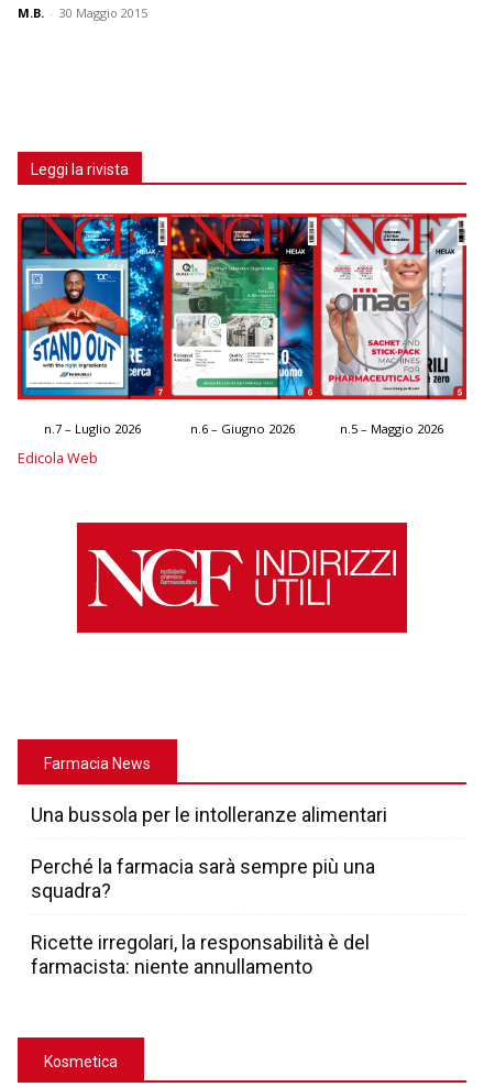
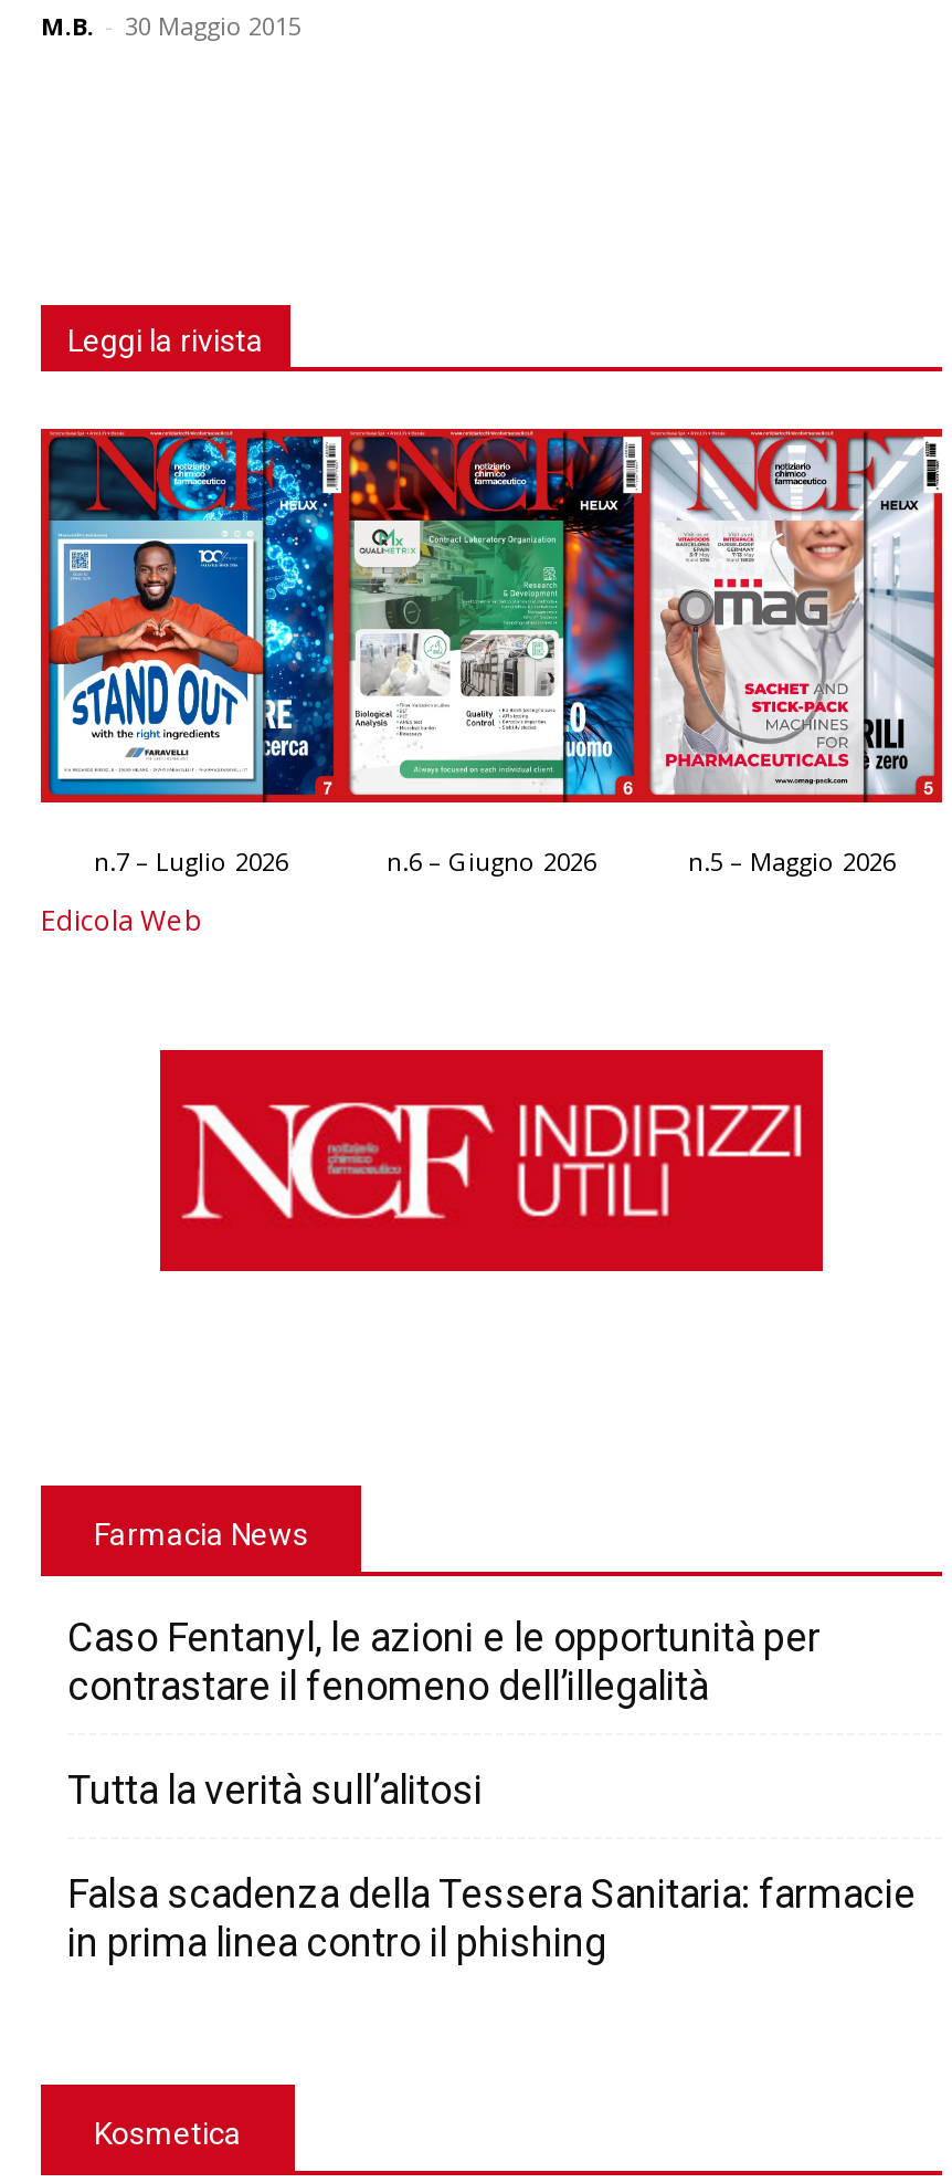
- Una bussola per le intolleranze alimentari
+ Caso Fentanyl, le azioni e le opportunità per
+ contrastare il fenomeno dell’illegalità

- Perché la farmacia sarà sempre più una
- squadra?
+ Tutta la verità sull’alitosi

- Ricette irregolari, la responsabilità è del
- farmacista: niente annullamento
+ Falsa scadenza della Tessera Sanitaria: farmacie
+ in prima linea contro il phishing
